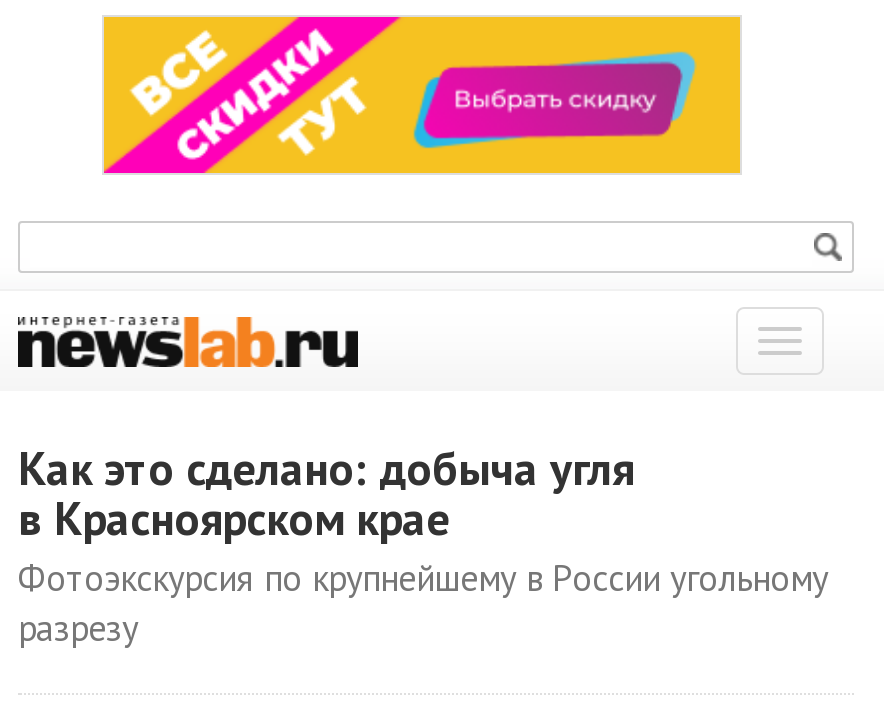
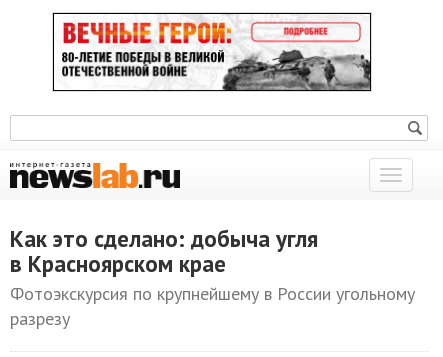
- [image]
+ [image]
